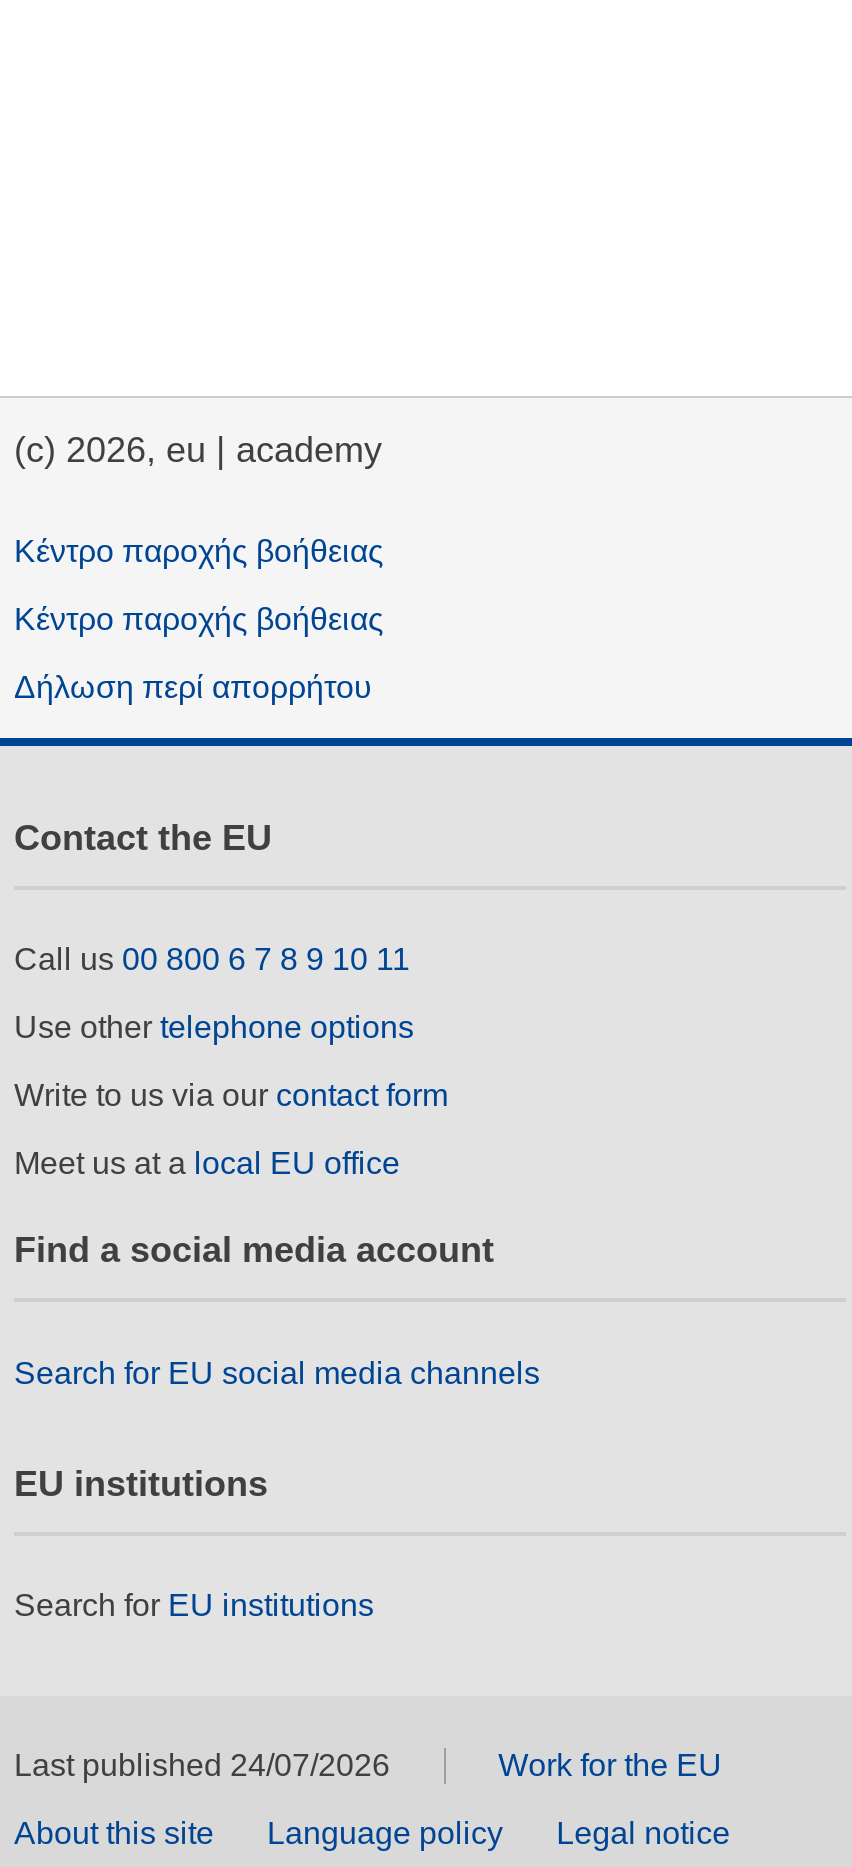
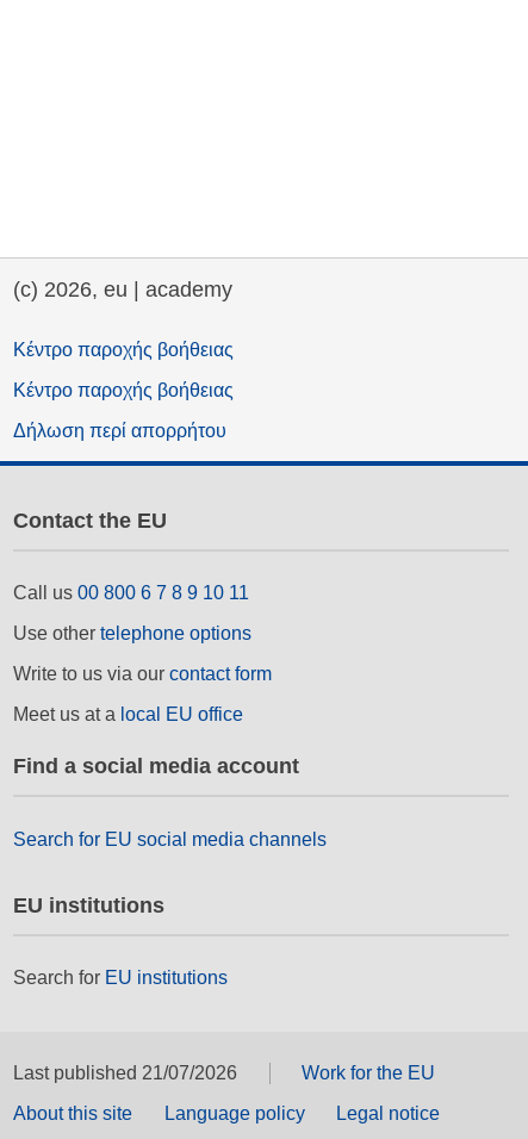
- Last published 24/07/2026
+ Last published 21/07/2026
